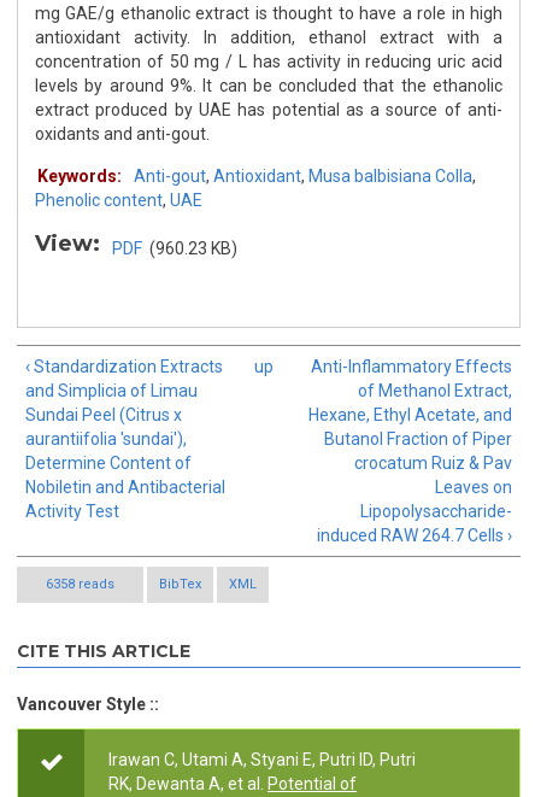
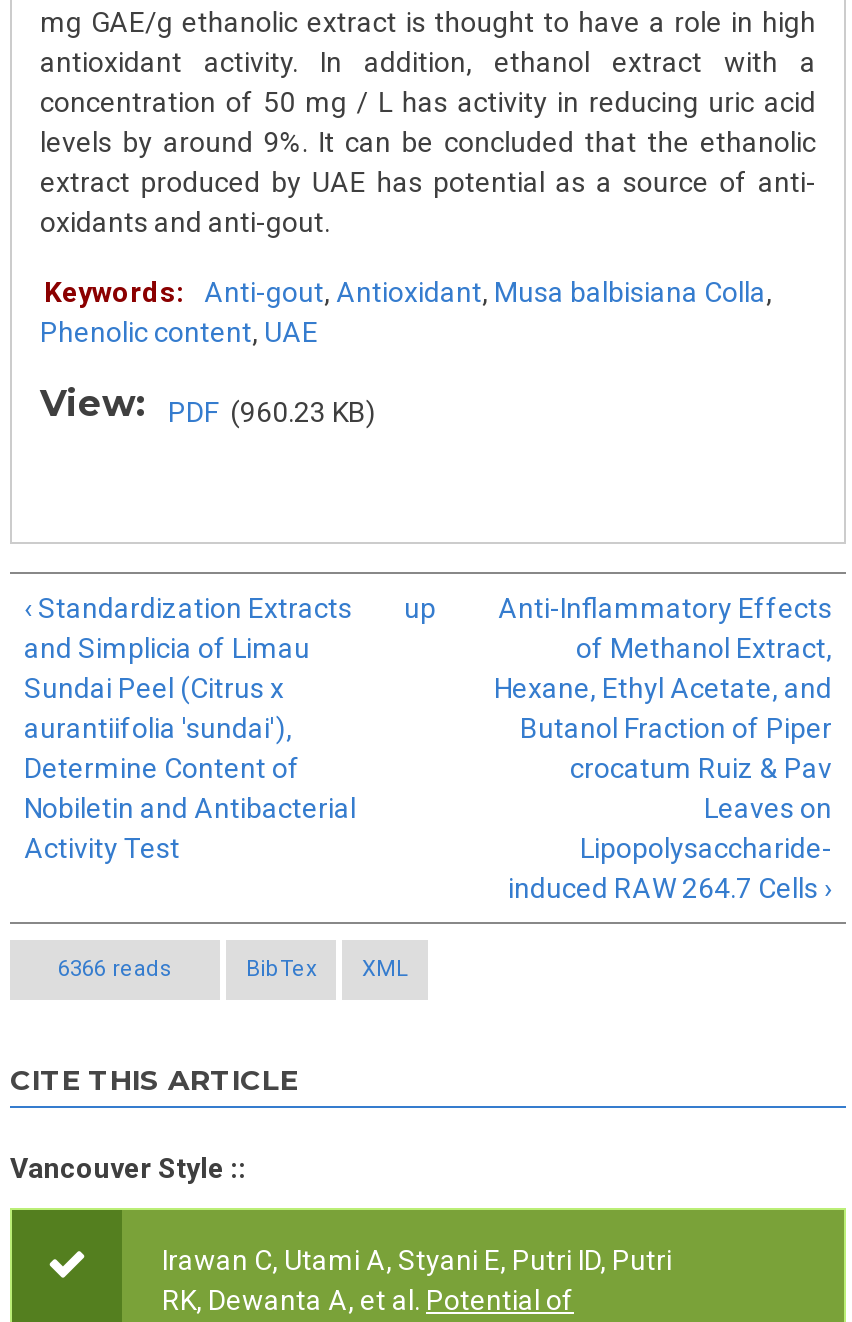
- 6358 reads
+ 6366 reads
